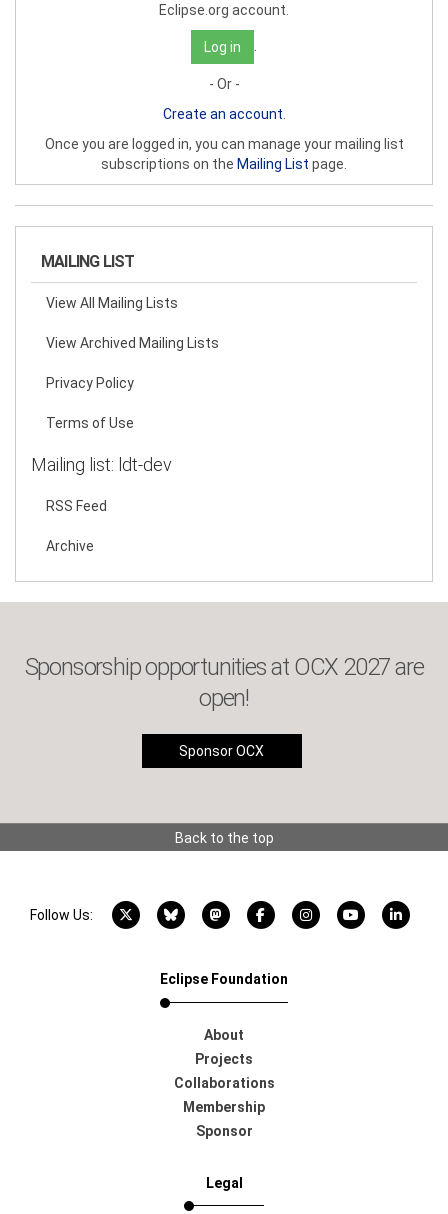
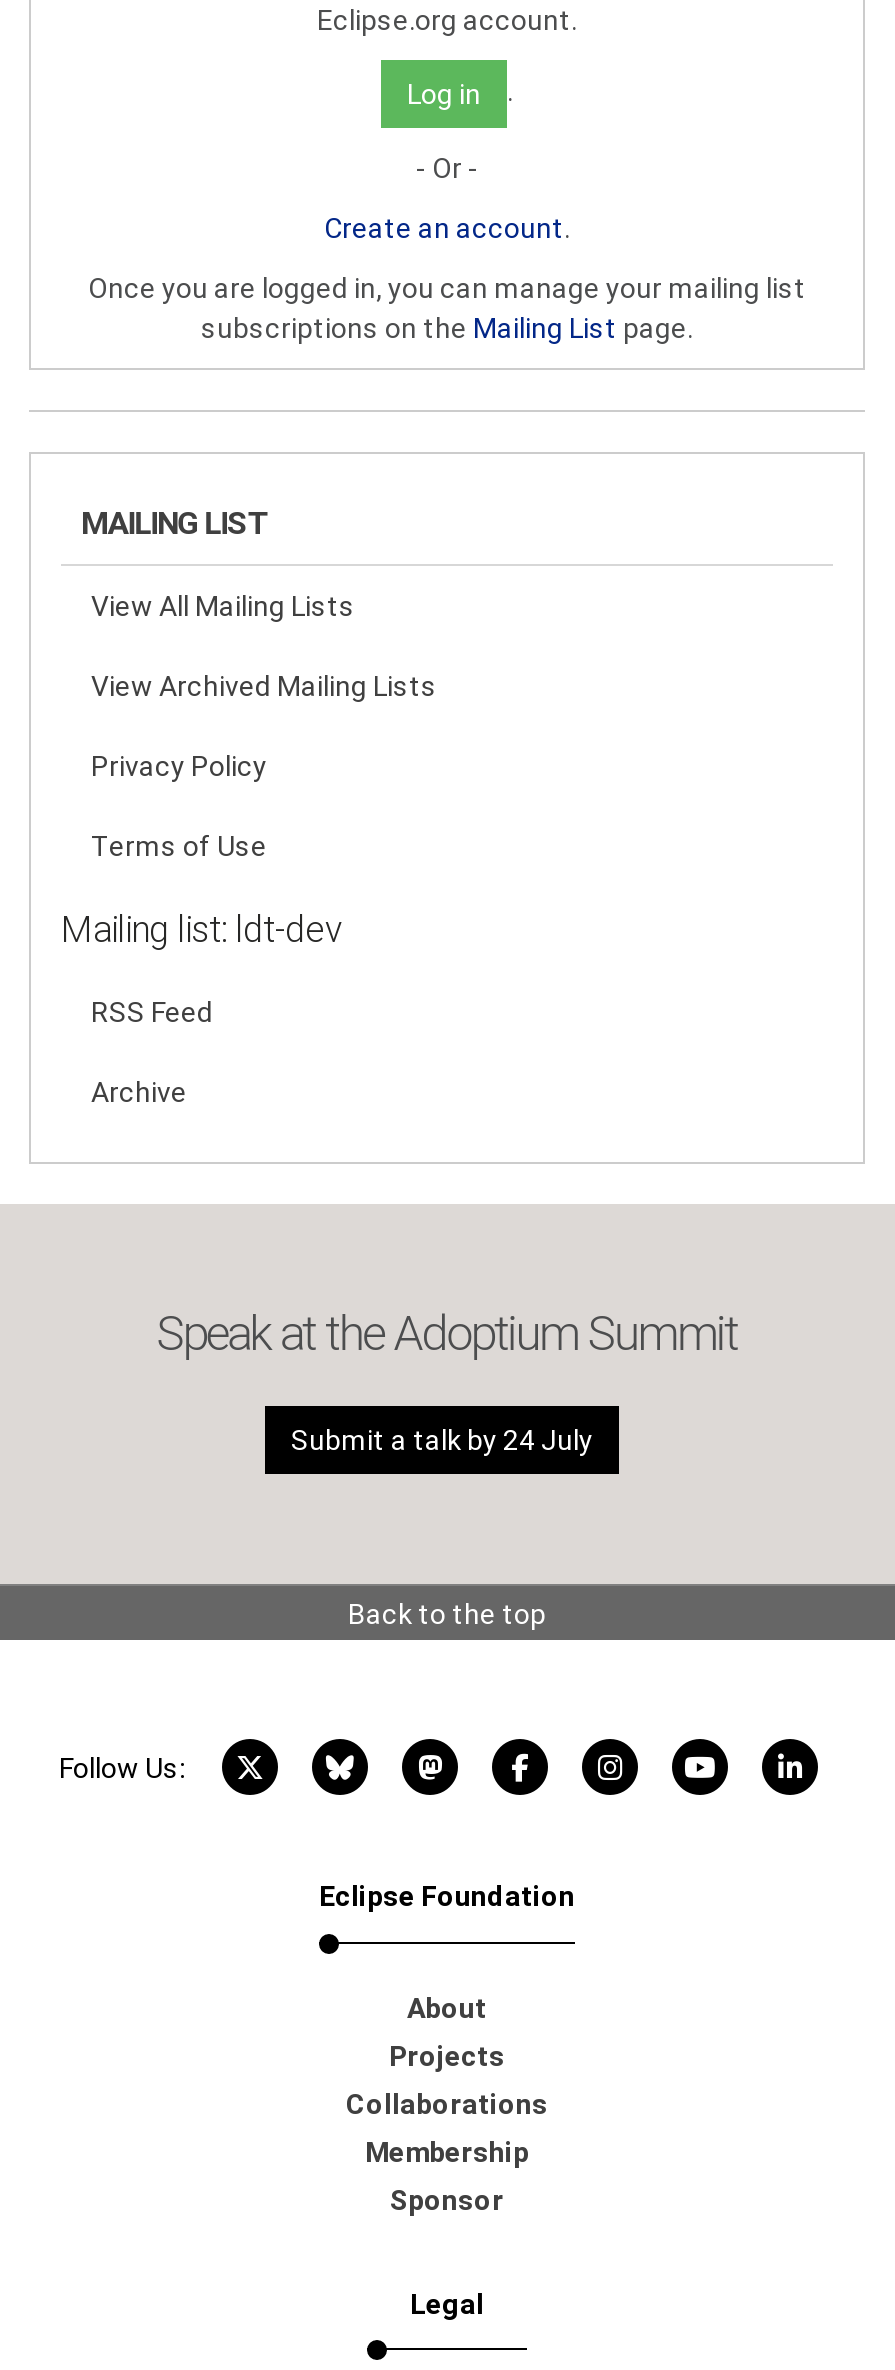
- Sponsorship opportunities at OCX 2027 are
- open!
+ Speak at the Adoptium Summit

- Sponsor OCX
+ Submit a talk by 24 July
